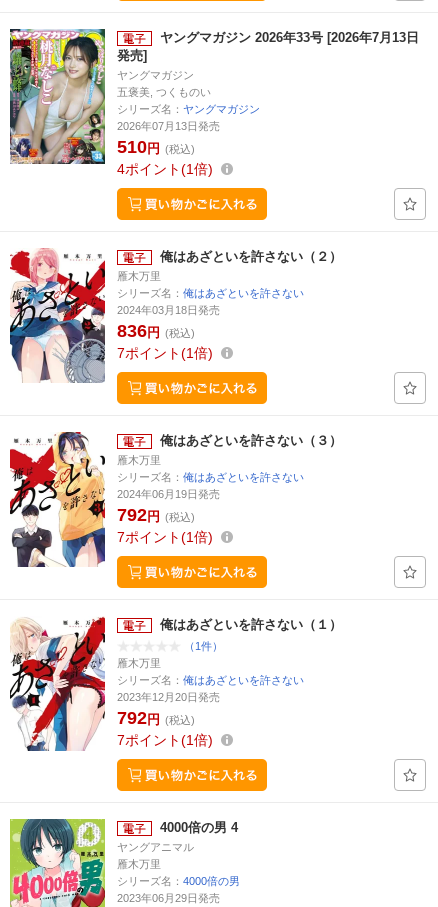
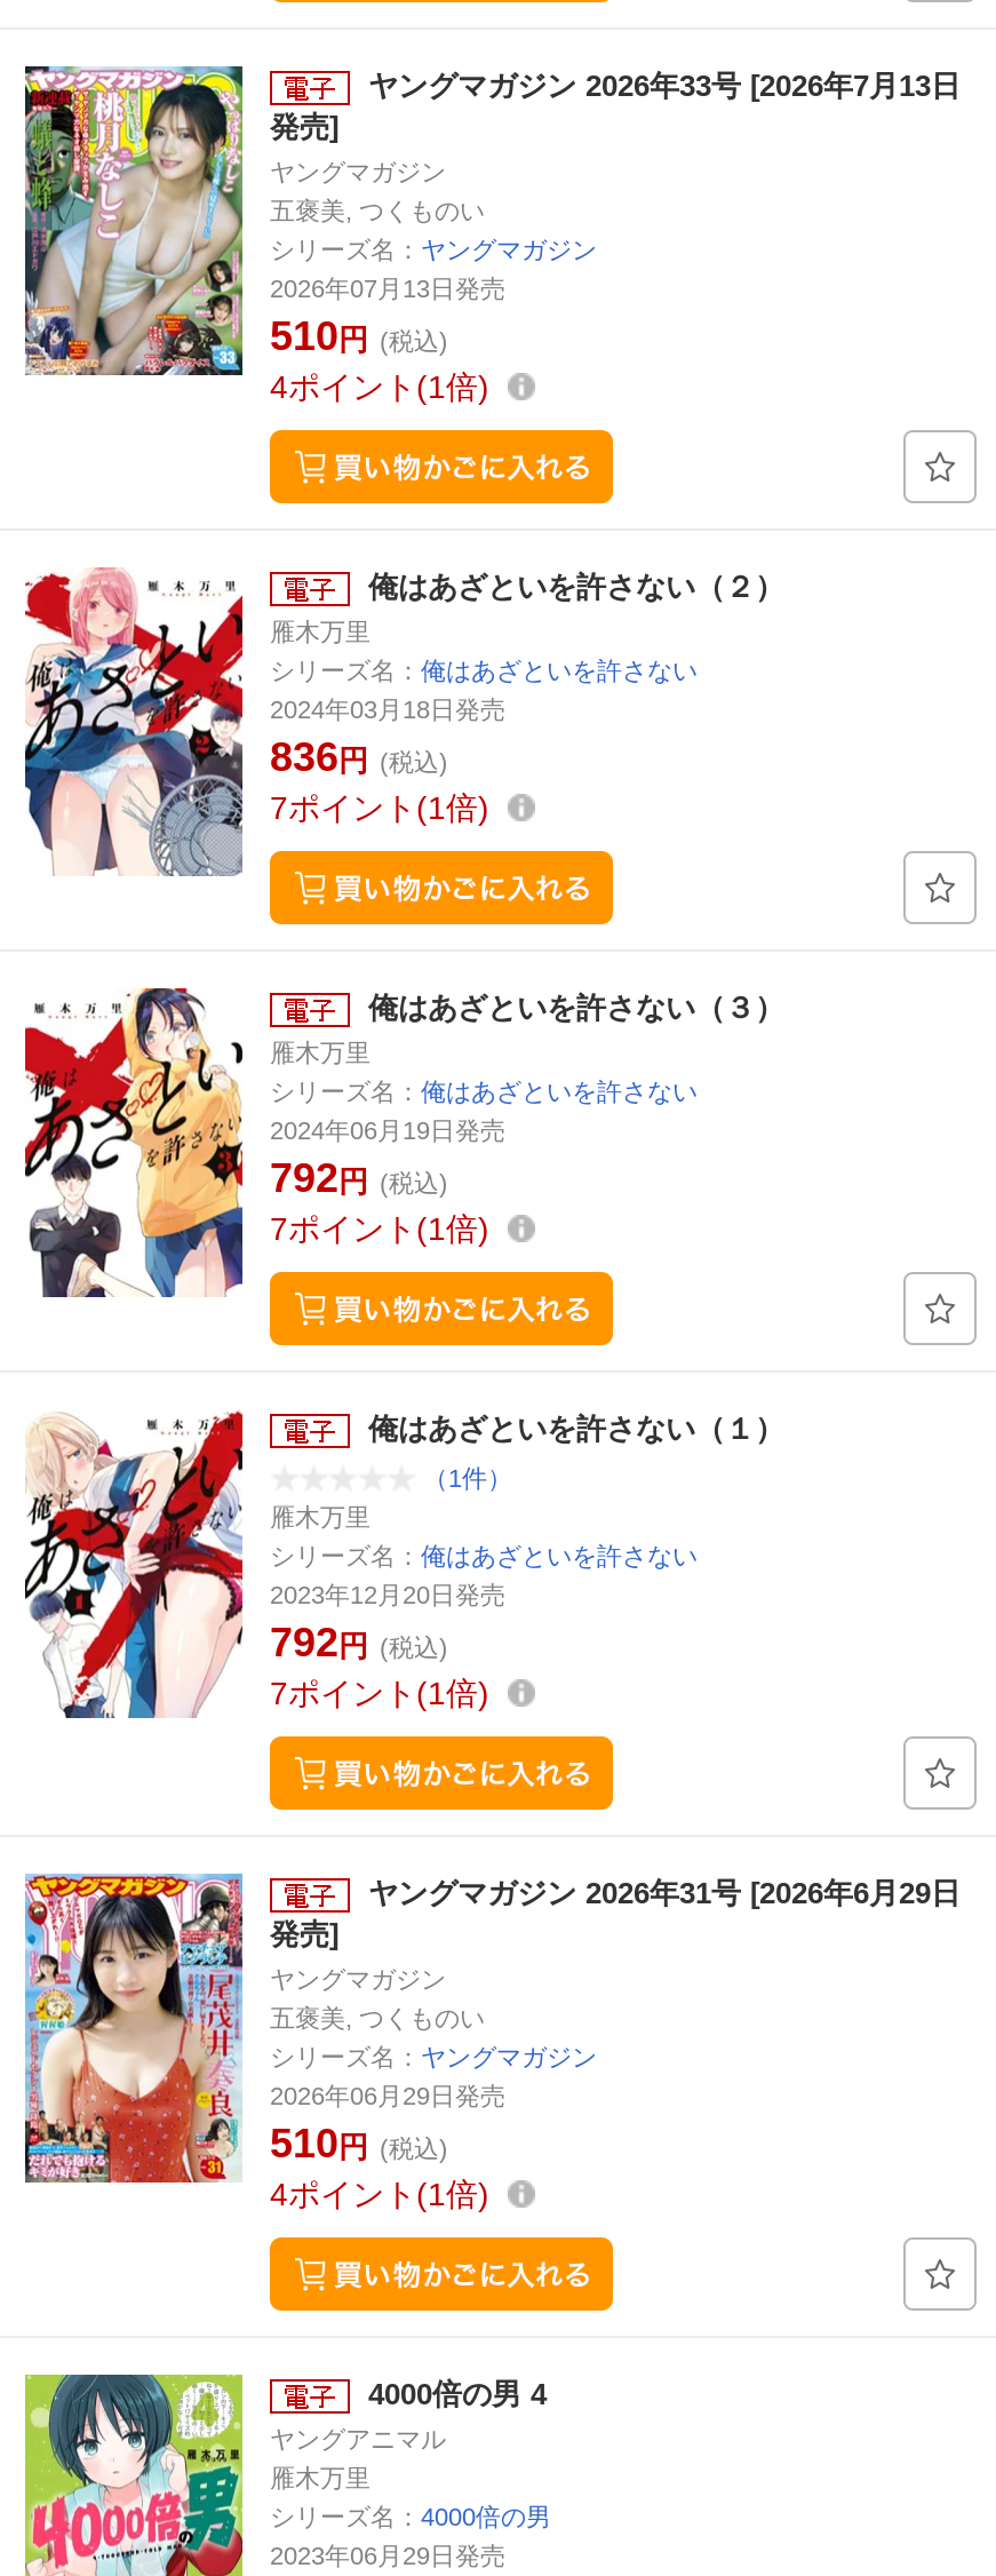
+ [image]
+ ヤングマガジン 2026年31号 [2026年6月29日
+ 発売]
+ ヤングマガジン
+ 五褒美, つくものい
+ シリーズ名：ヤングマガジン
+ 2026年06月29日発売
+ 510円 (税込)
+ 4ポイント 1倍
